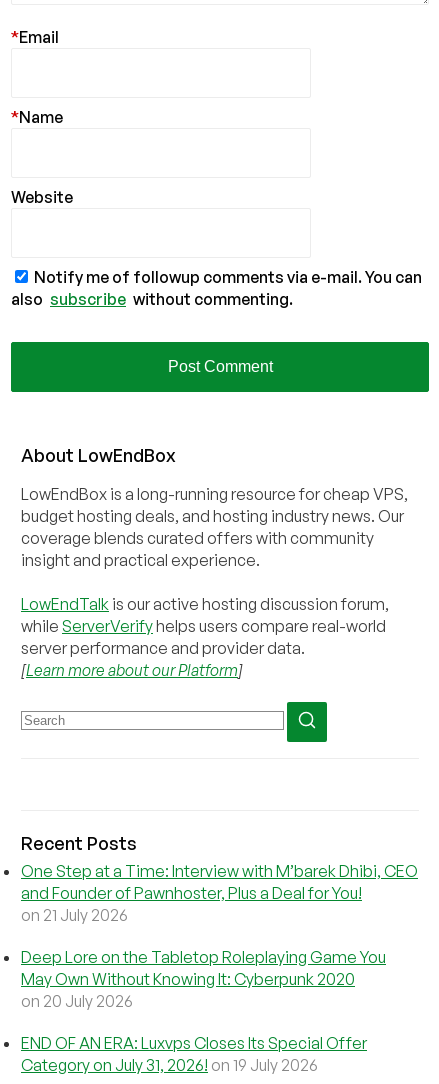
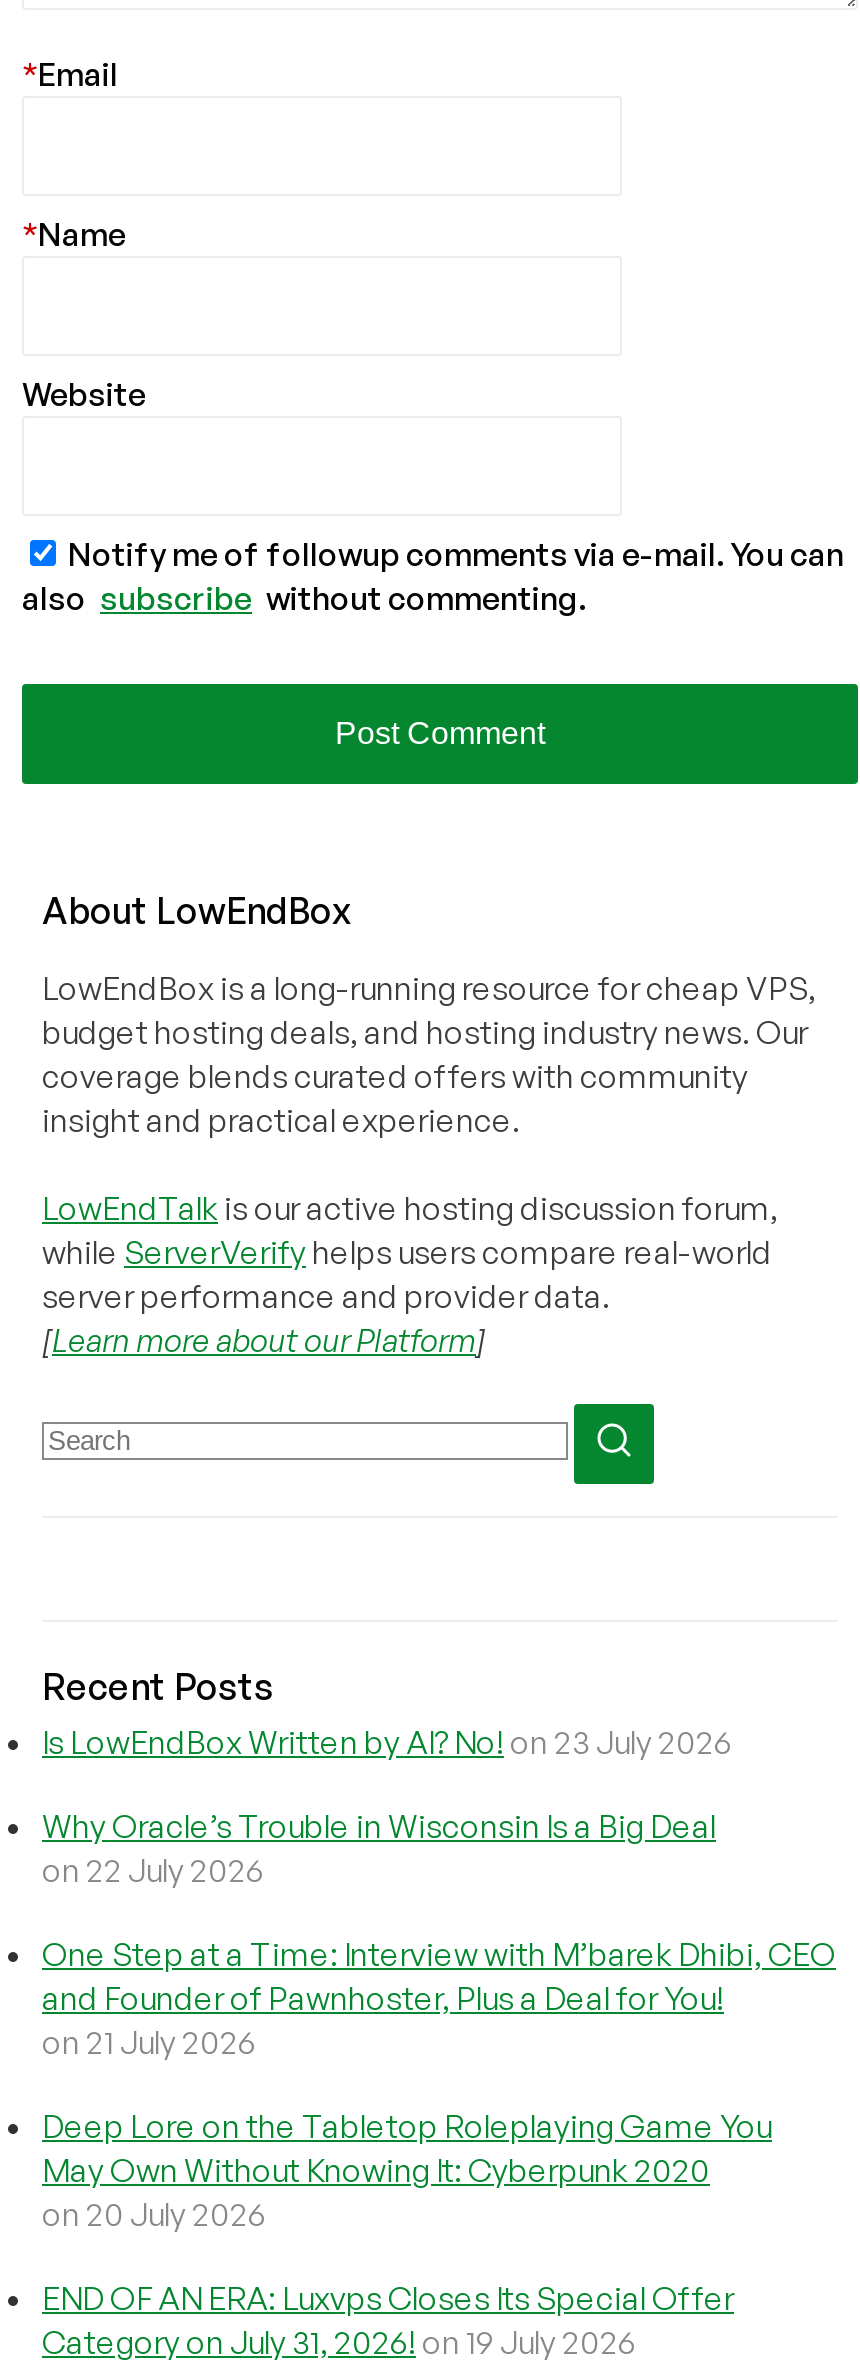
+ Is LowEndBox Written by AI? No! on 23 July 2026
+ Why Oracle’s Trouble in Wisconsin Is a Big Deal
+ on 22 July 2026
